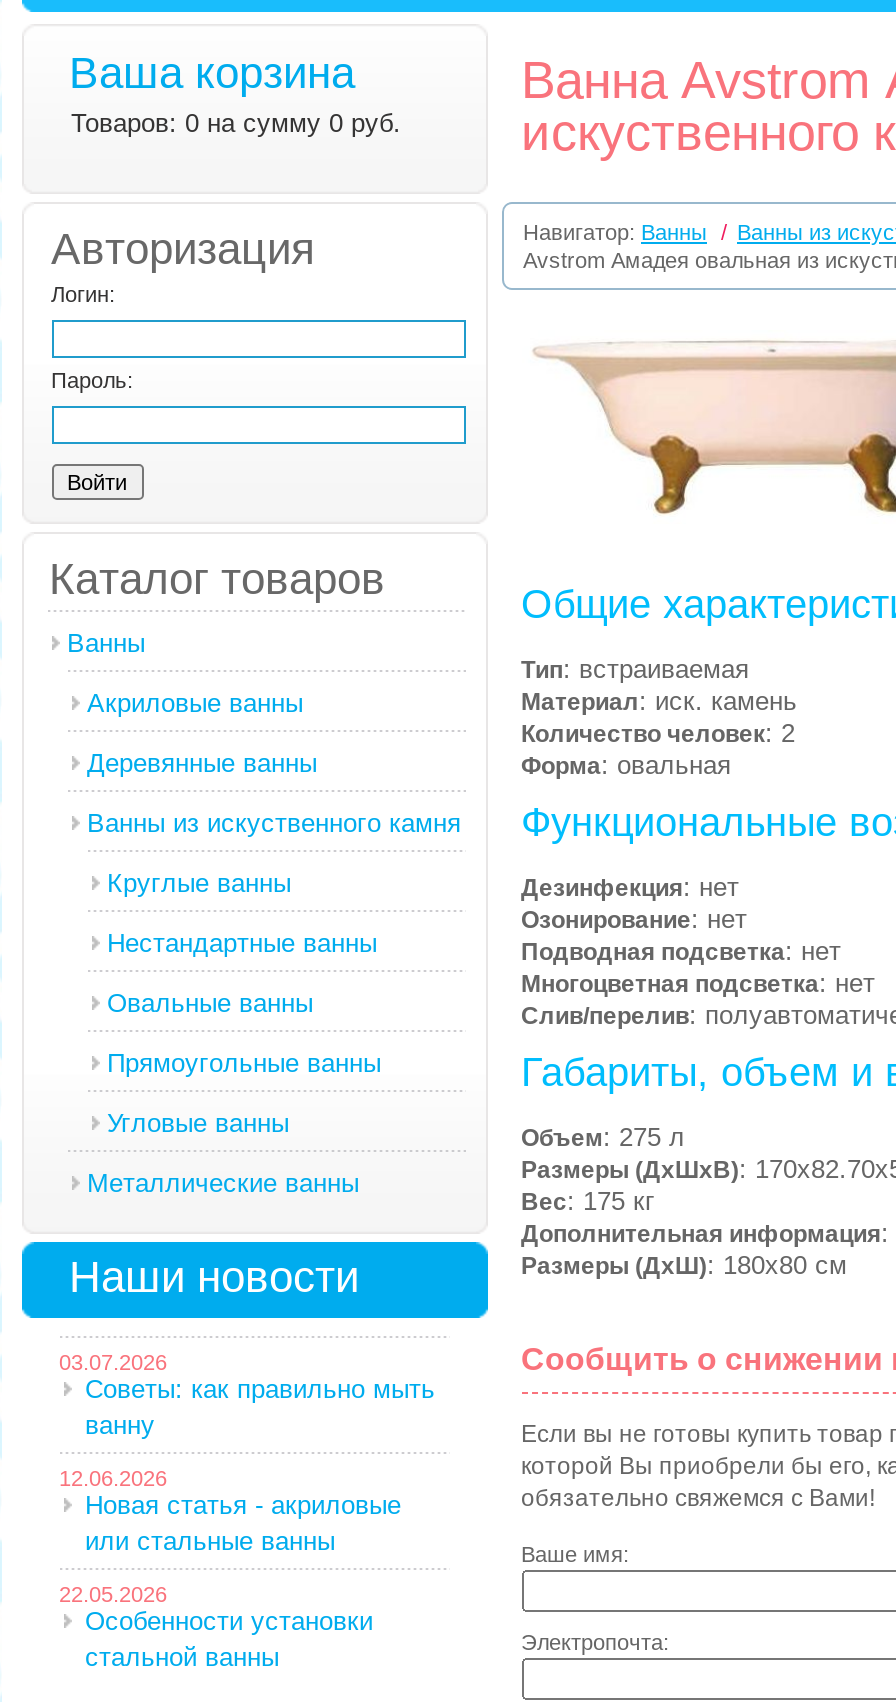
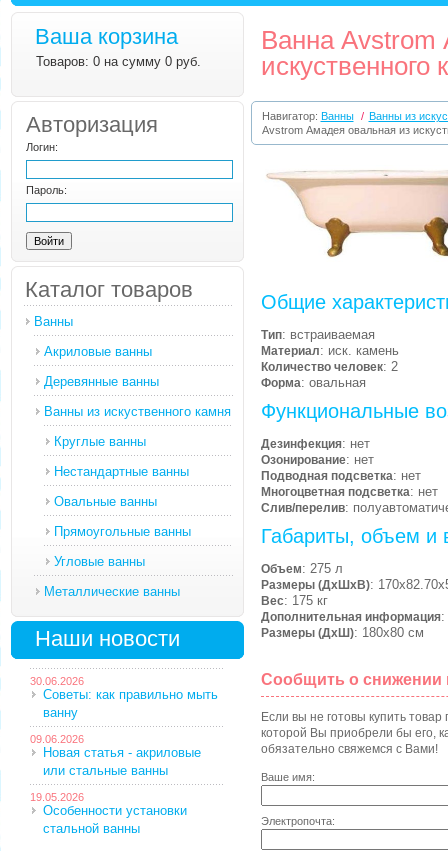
- 03.07.2026
+ 30.06.2026

- 12.06.2026
+ 09.06.2026

- 22.05.2026
+ 19.05.2026
